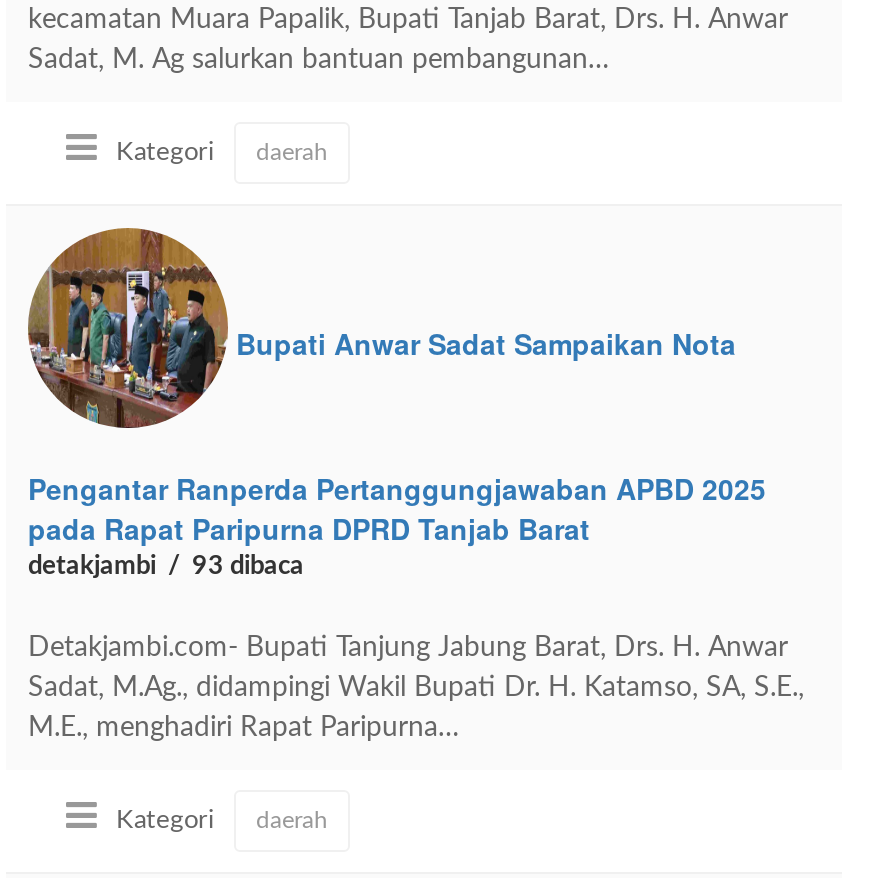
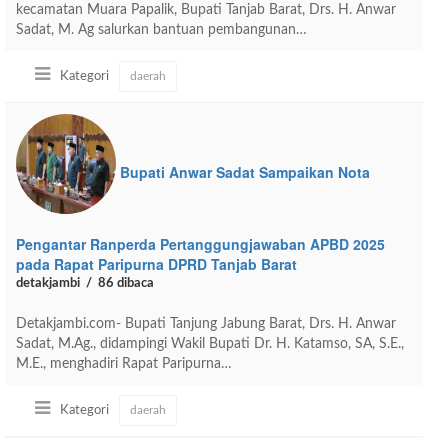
- detakjambi 93 dibaca
+ detakjambi 86 dibaca
